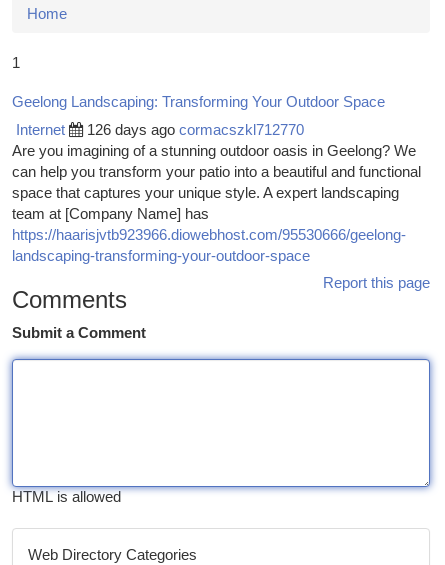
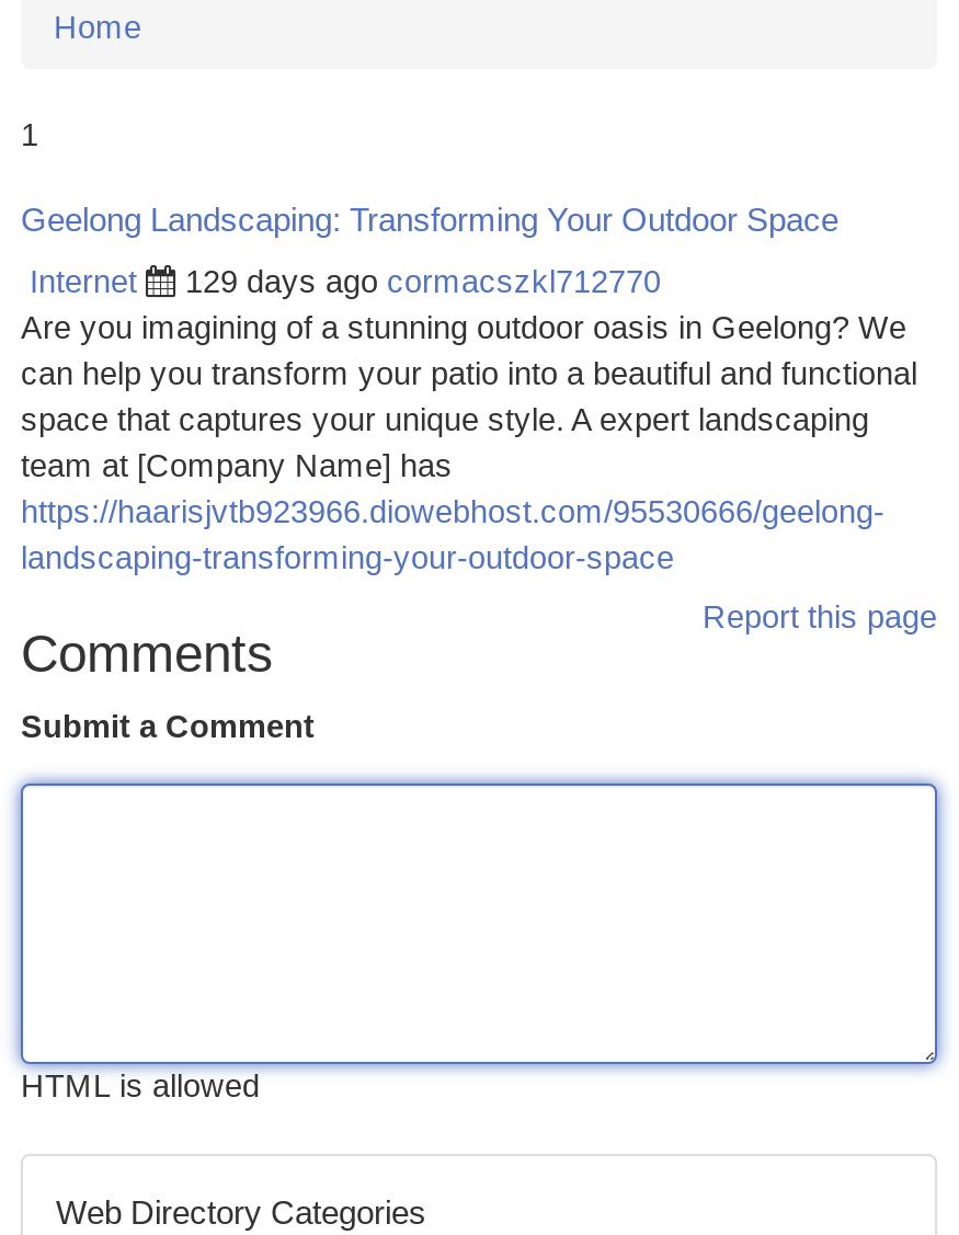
- 126 days ago cormacszkl712770
+ 129 days ago cormacszkl712770
